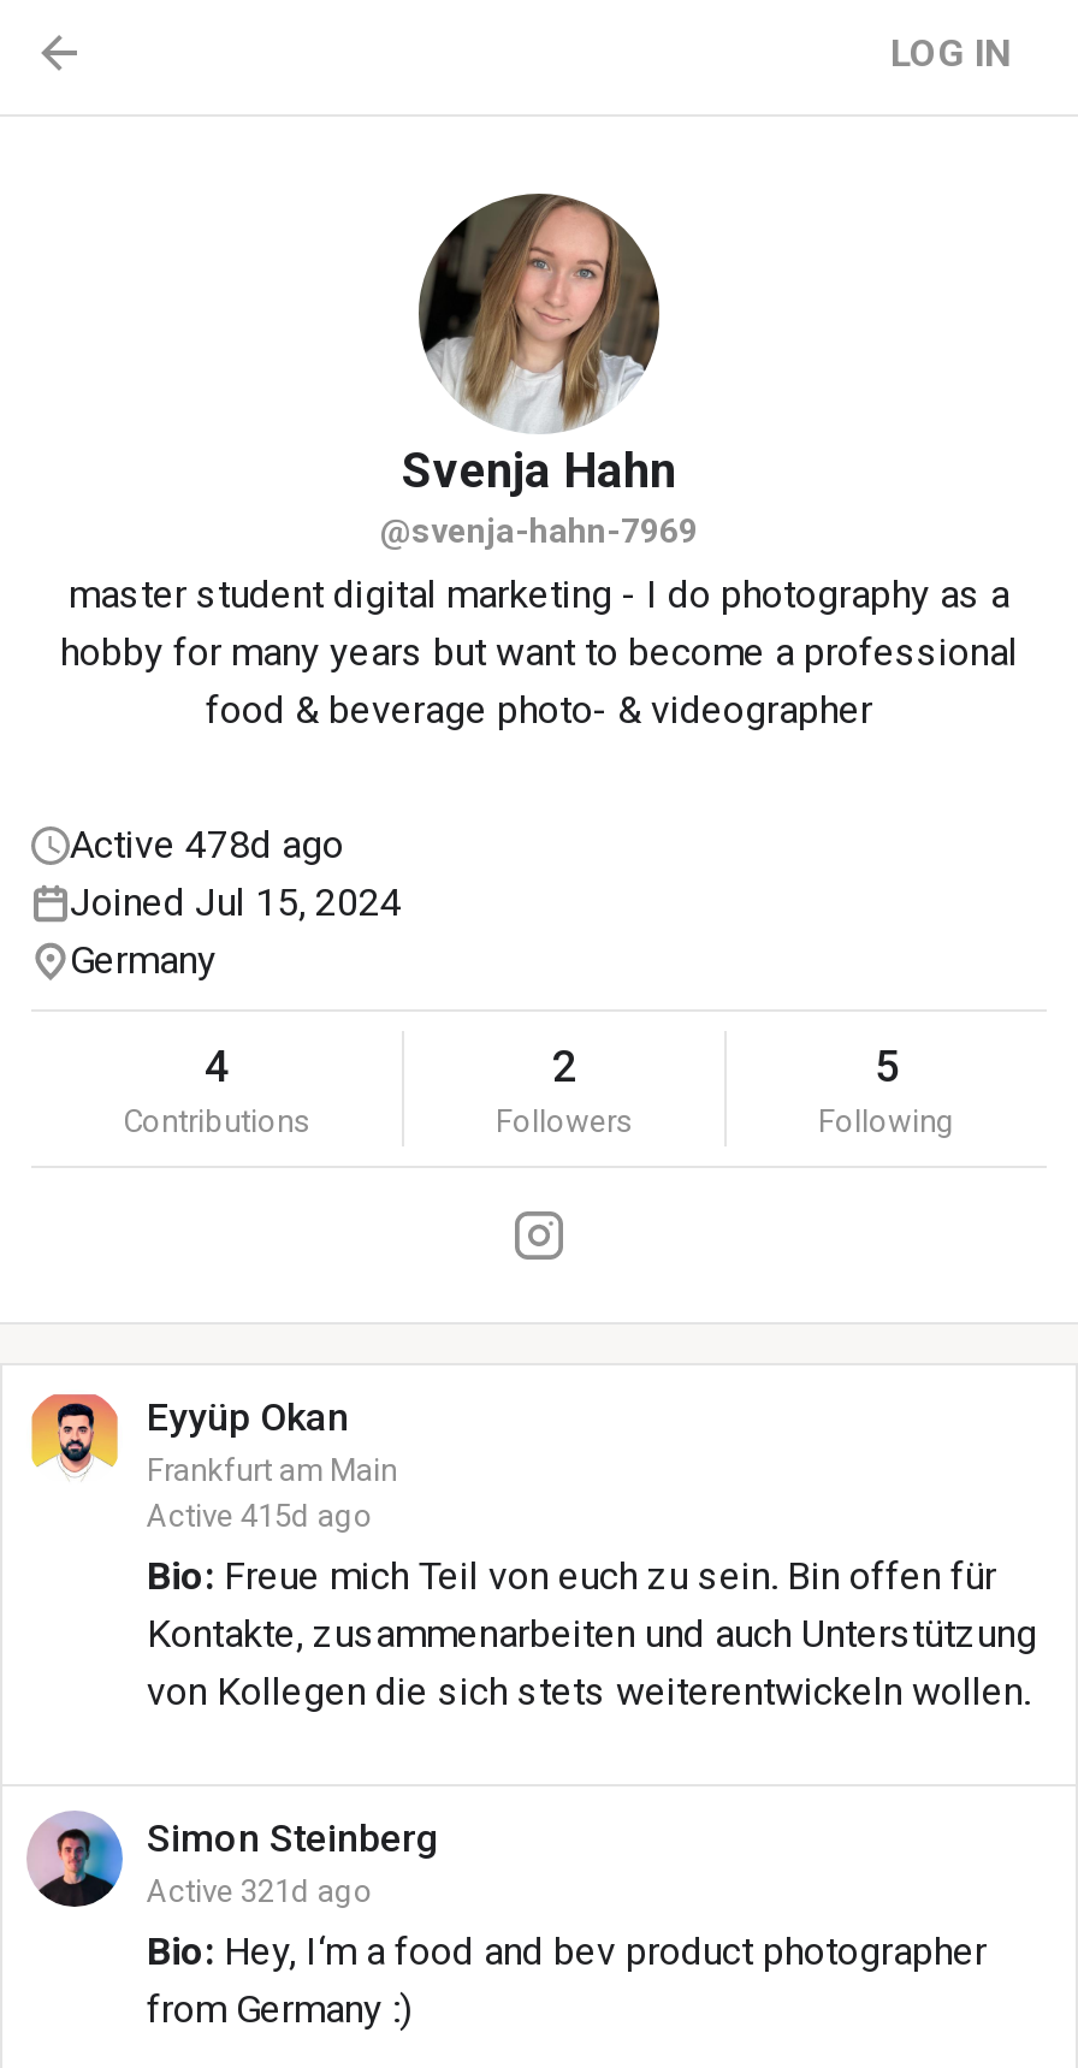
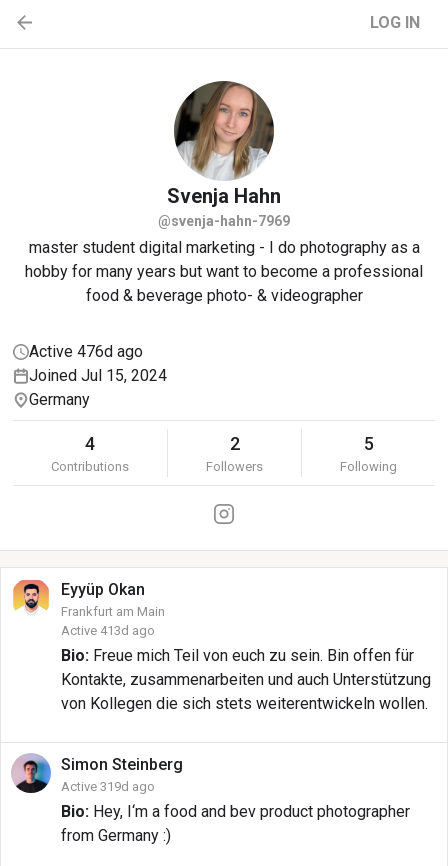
- Active 478d ago
+ Active 476d ago

- Active 415d ago
+ Active 413d ago

- Active 321d ago
+ Active 319d ago
